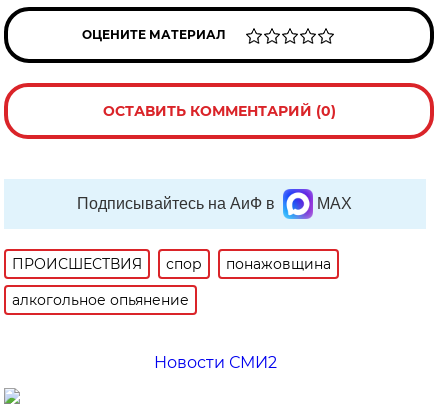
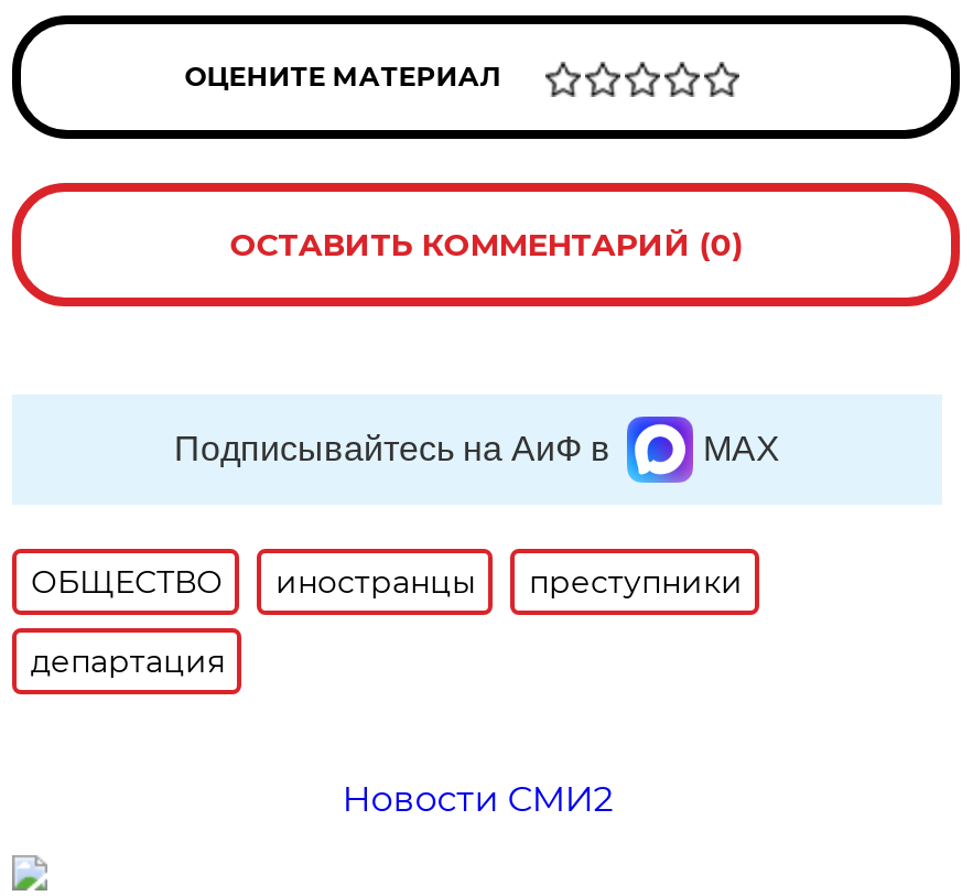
- ПРОИСШЕСТВИЯ
- спор
- понажовщина
+ ОБЩЕСТВО
+ иностранцы
+ преступники

- алкогольное опьянение
+ департация
